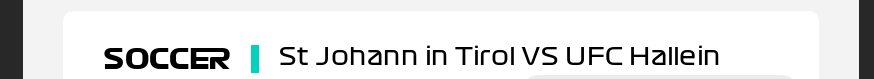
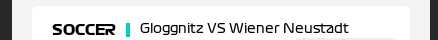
- St Johann in Tirol VS UFC Hallein
+ Gloggnitz VS Wiener Neustadt
